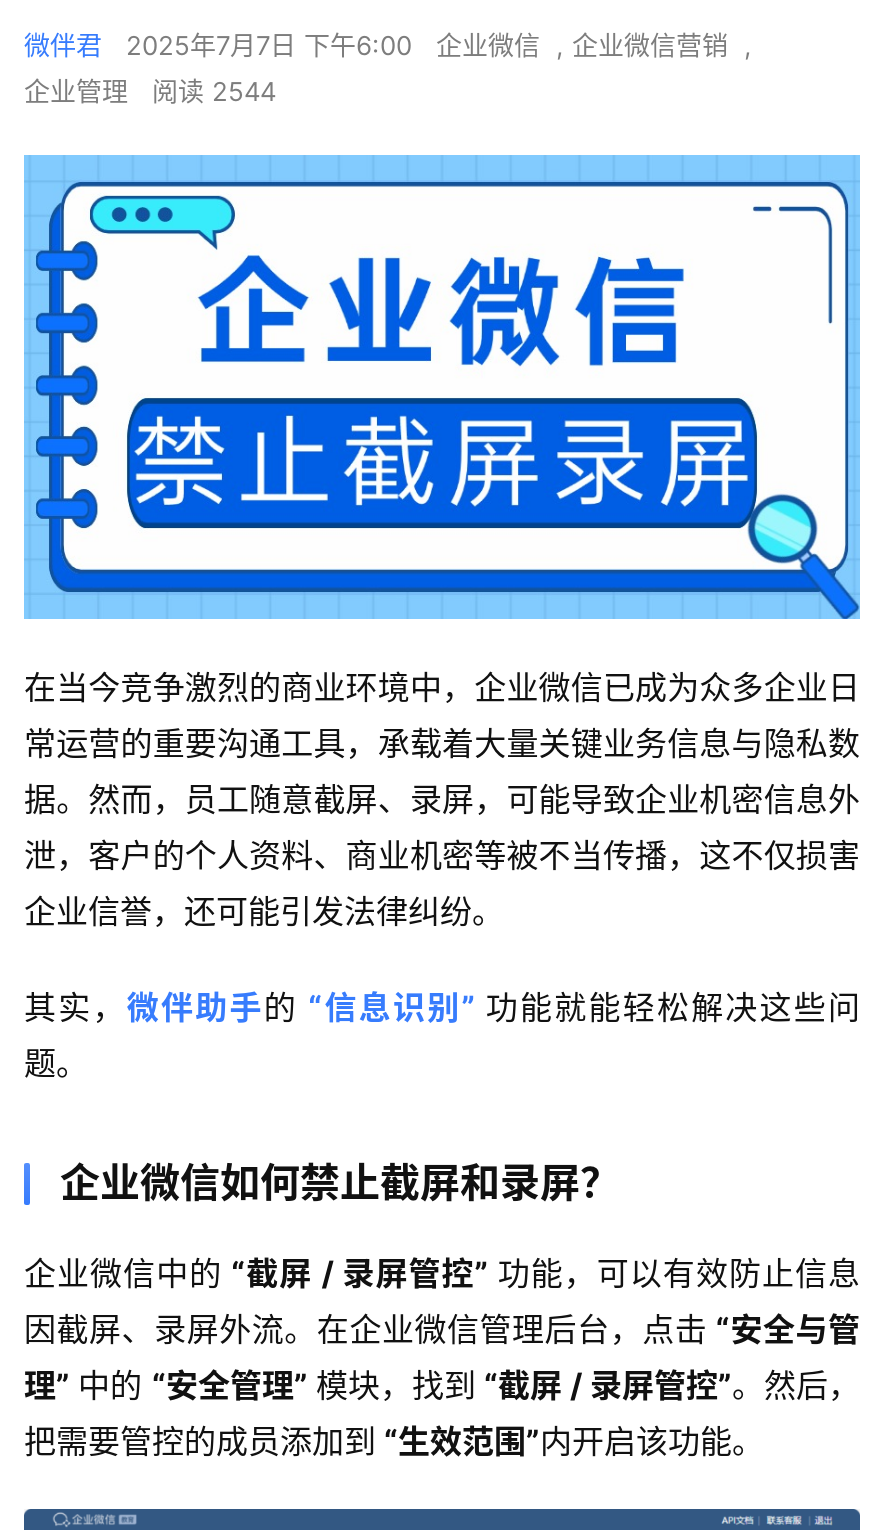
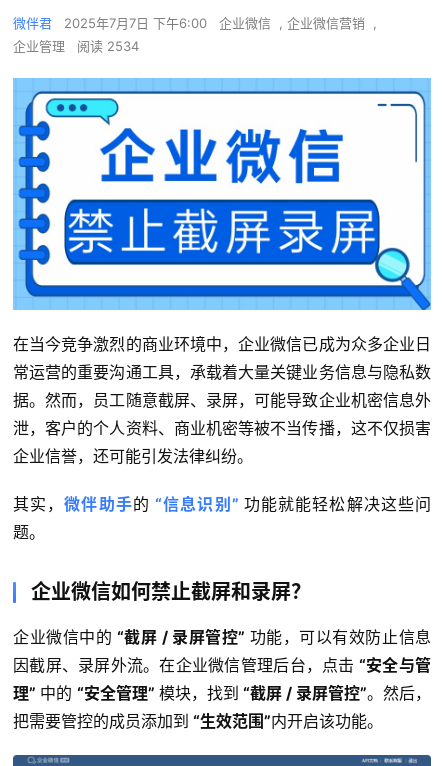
- 企业管理 阅读 2544
+ 企业管理 阅读 2534
